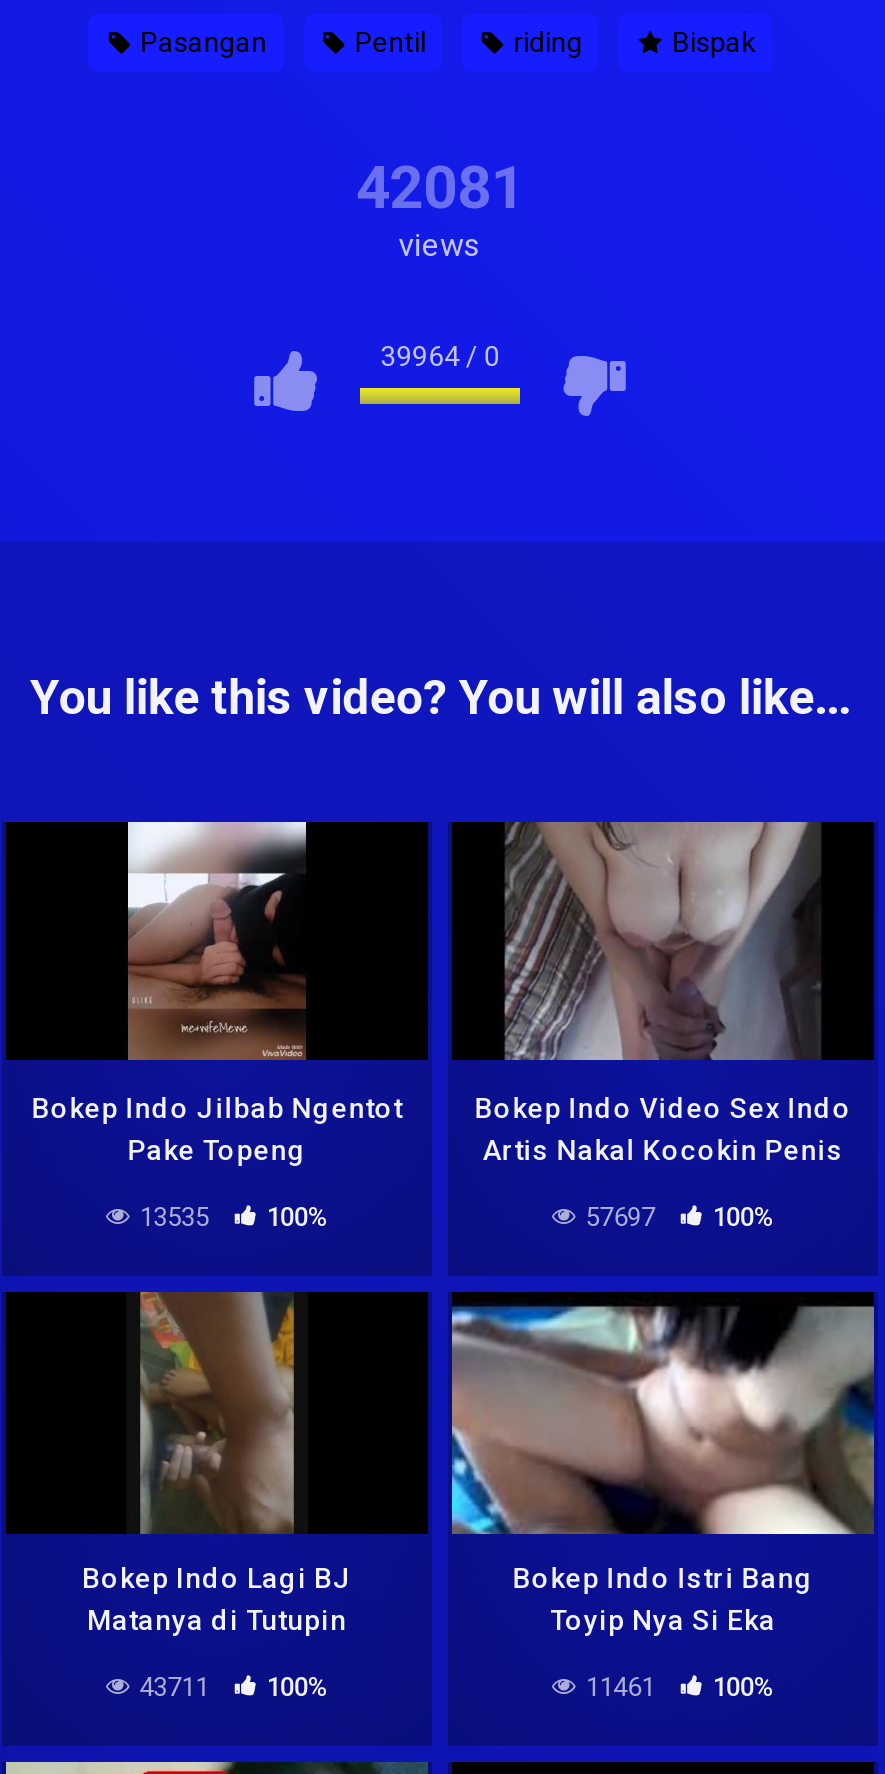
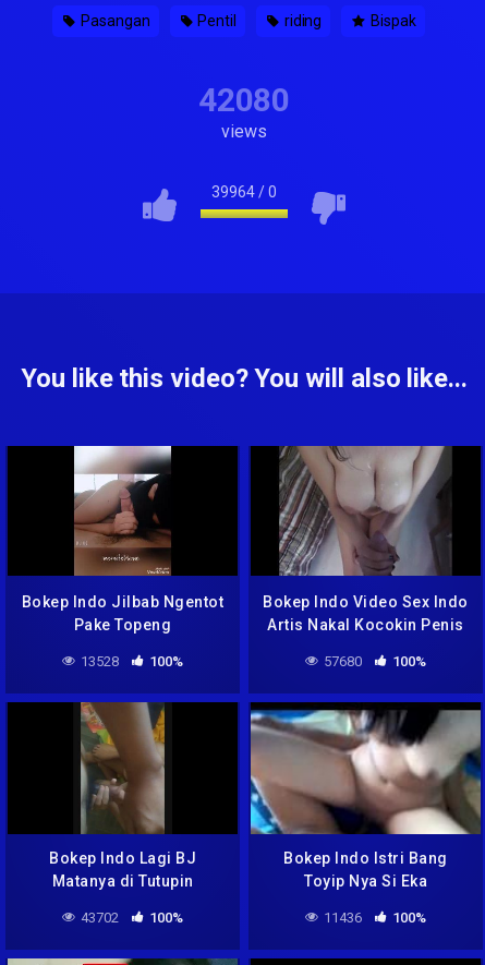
- 42081
+ 42080

- 13535 100%
+ 13528 100%

- 57697 100%
+ 57680 100%

- 43711 100%
+ 43702 100%

- 11461 100%
+ 11436 100%
